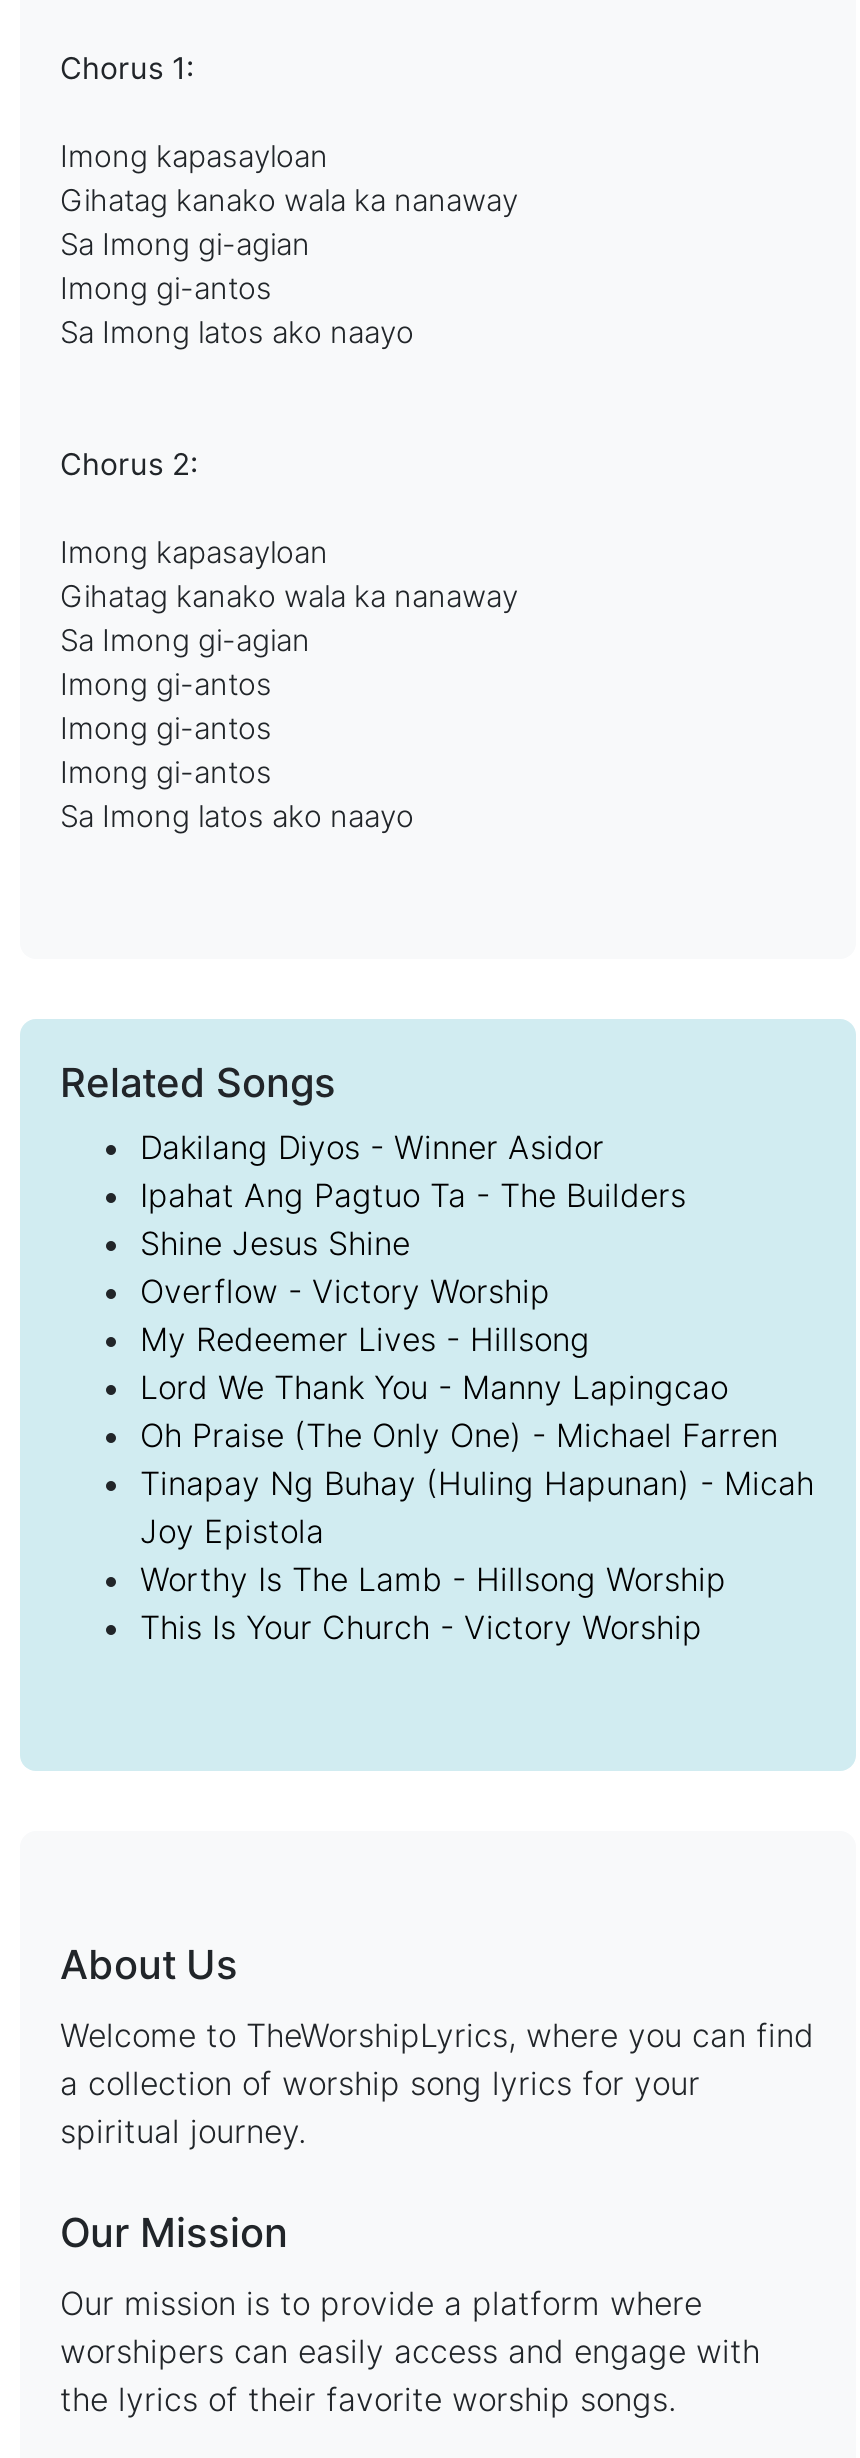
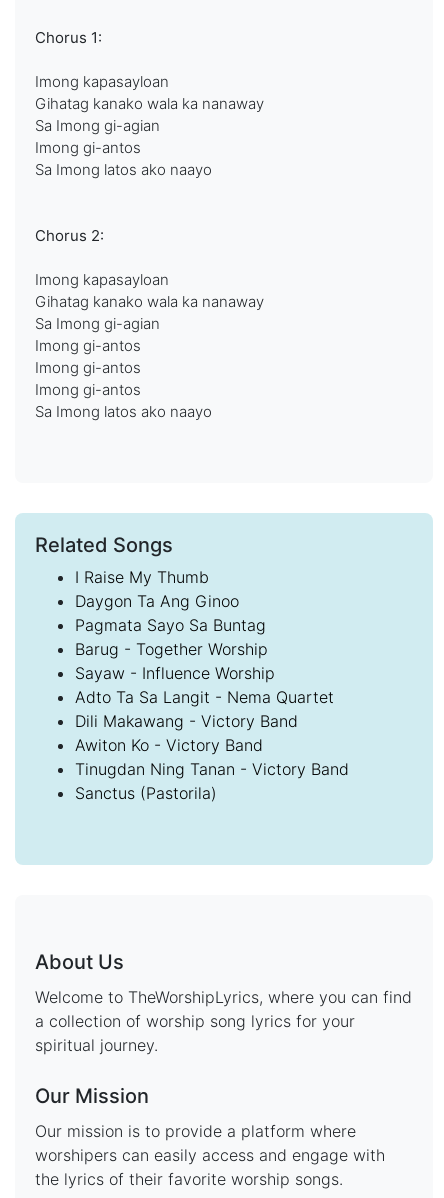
- Dakilang Diyos - Winner Asidor
- Ipahat Ang Pagtuo Ta - The Builders
- Shine Jesus Shine
- Overflow - Victory Worship
- My Redeemer Lives - Hillsong
- Lord We Thank You - Manny Lapingcao
- Oh Praise (The Only One) - Michael Farren
- Tinapay Ng Buhay (Huling Hapunan) - Micah
- Joy Epistola
- Worthy Is The Lamb - Hillsong Worship
- This Is Your Church - Victory Worship
+ I Raise My Thumb
+ Daygon Ta Ang Ginoo
+ Pagmata Sayo Sa Buntag
+ Barug - Together Worship
+ Sayaw - Influence Worship
+ Adto Ta Sa Langit - Nema Quartet
+ Dili Makawang - Victory Band
+ Awiton Ko - Victory Band
+ Tinugdan Ning Tanan - Victory Band
+ Sanctus (Pastorila)
